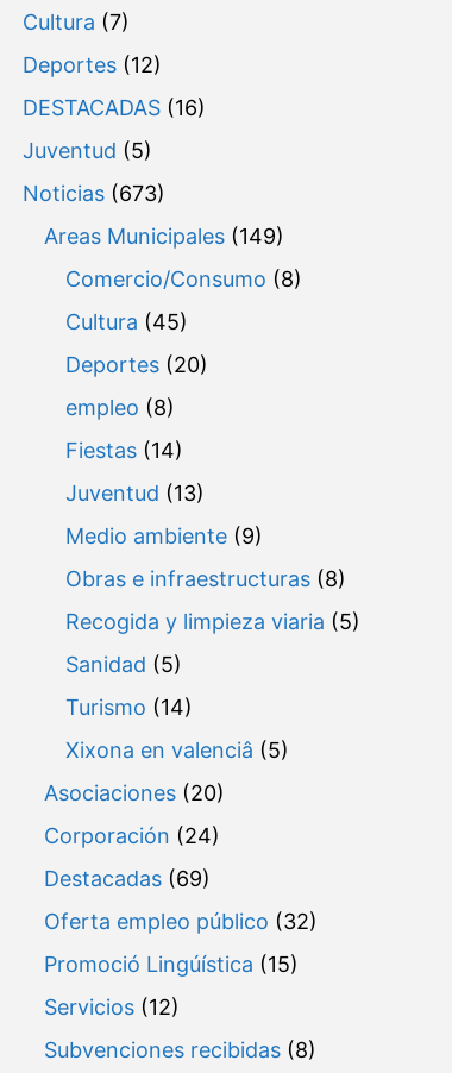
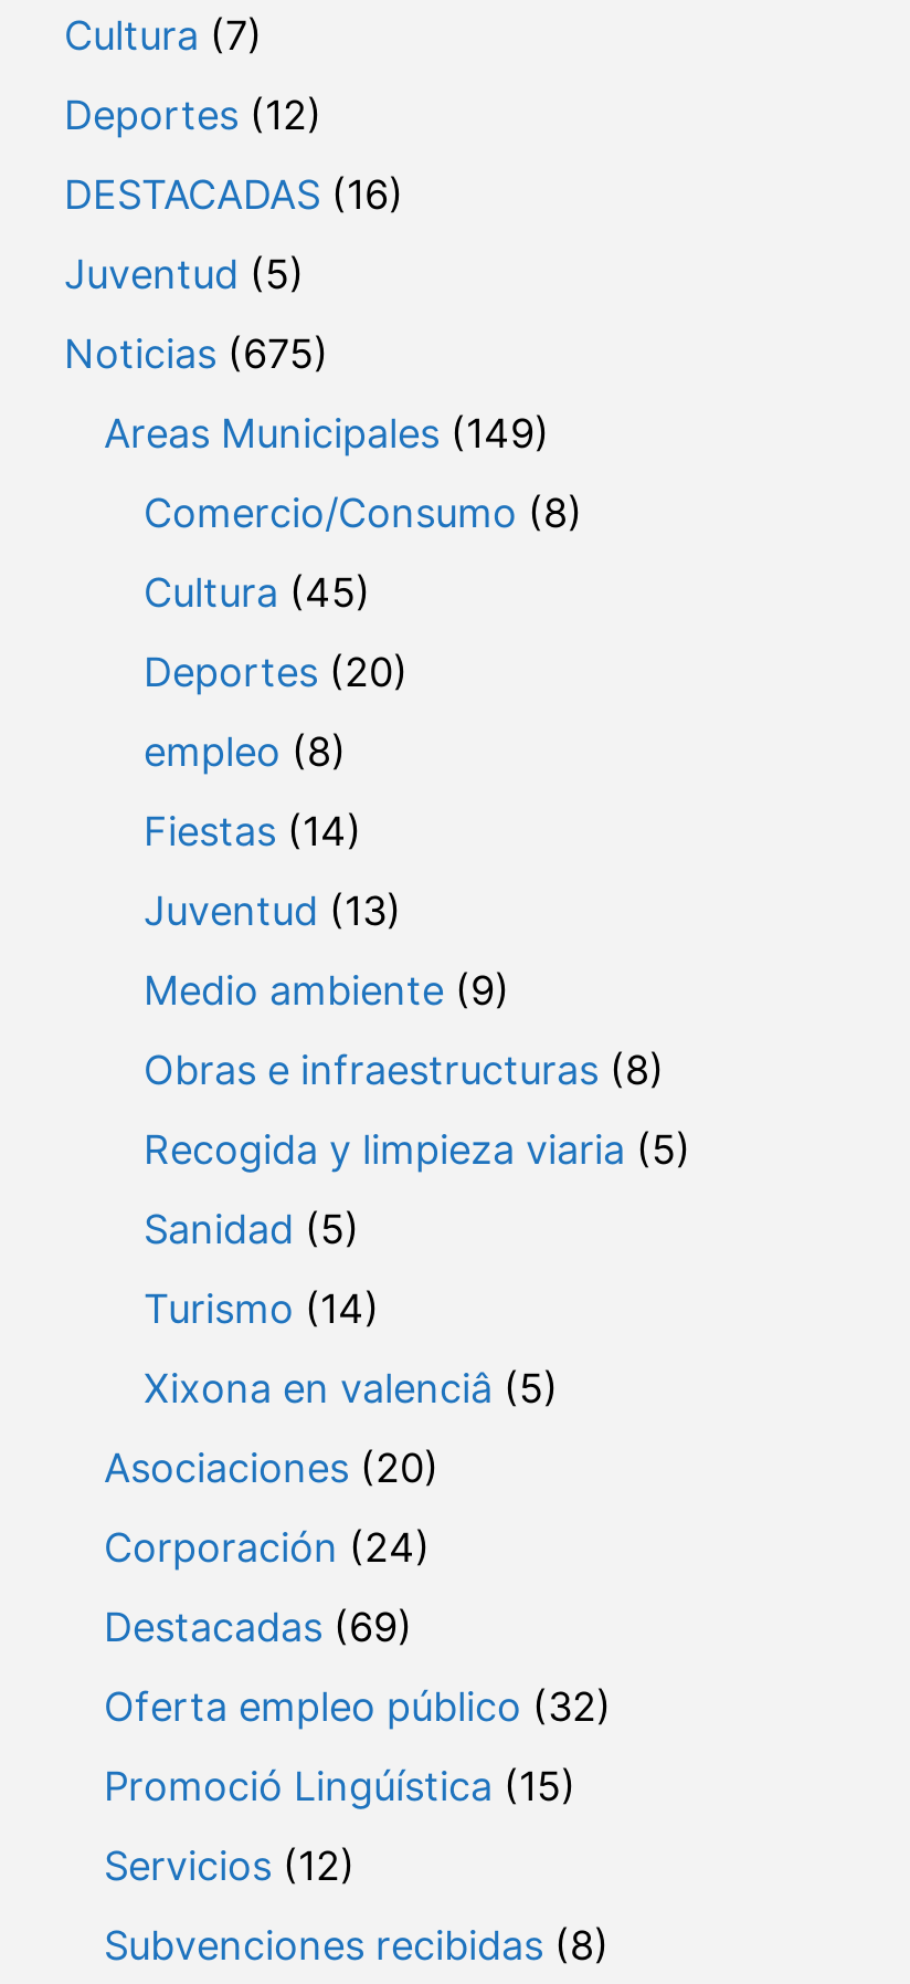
- Noticias (673)
+ Noticias (675)
